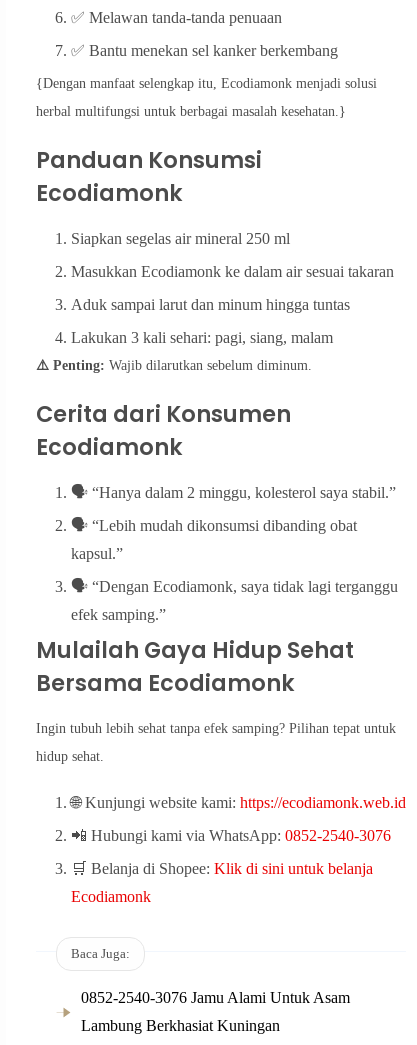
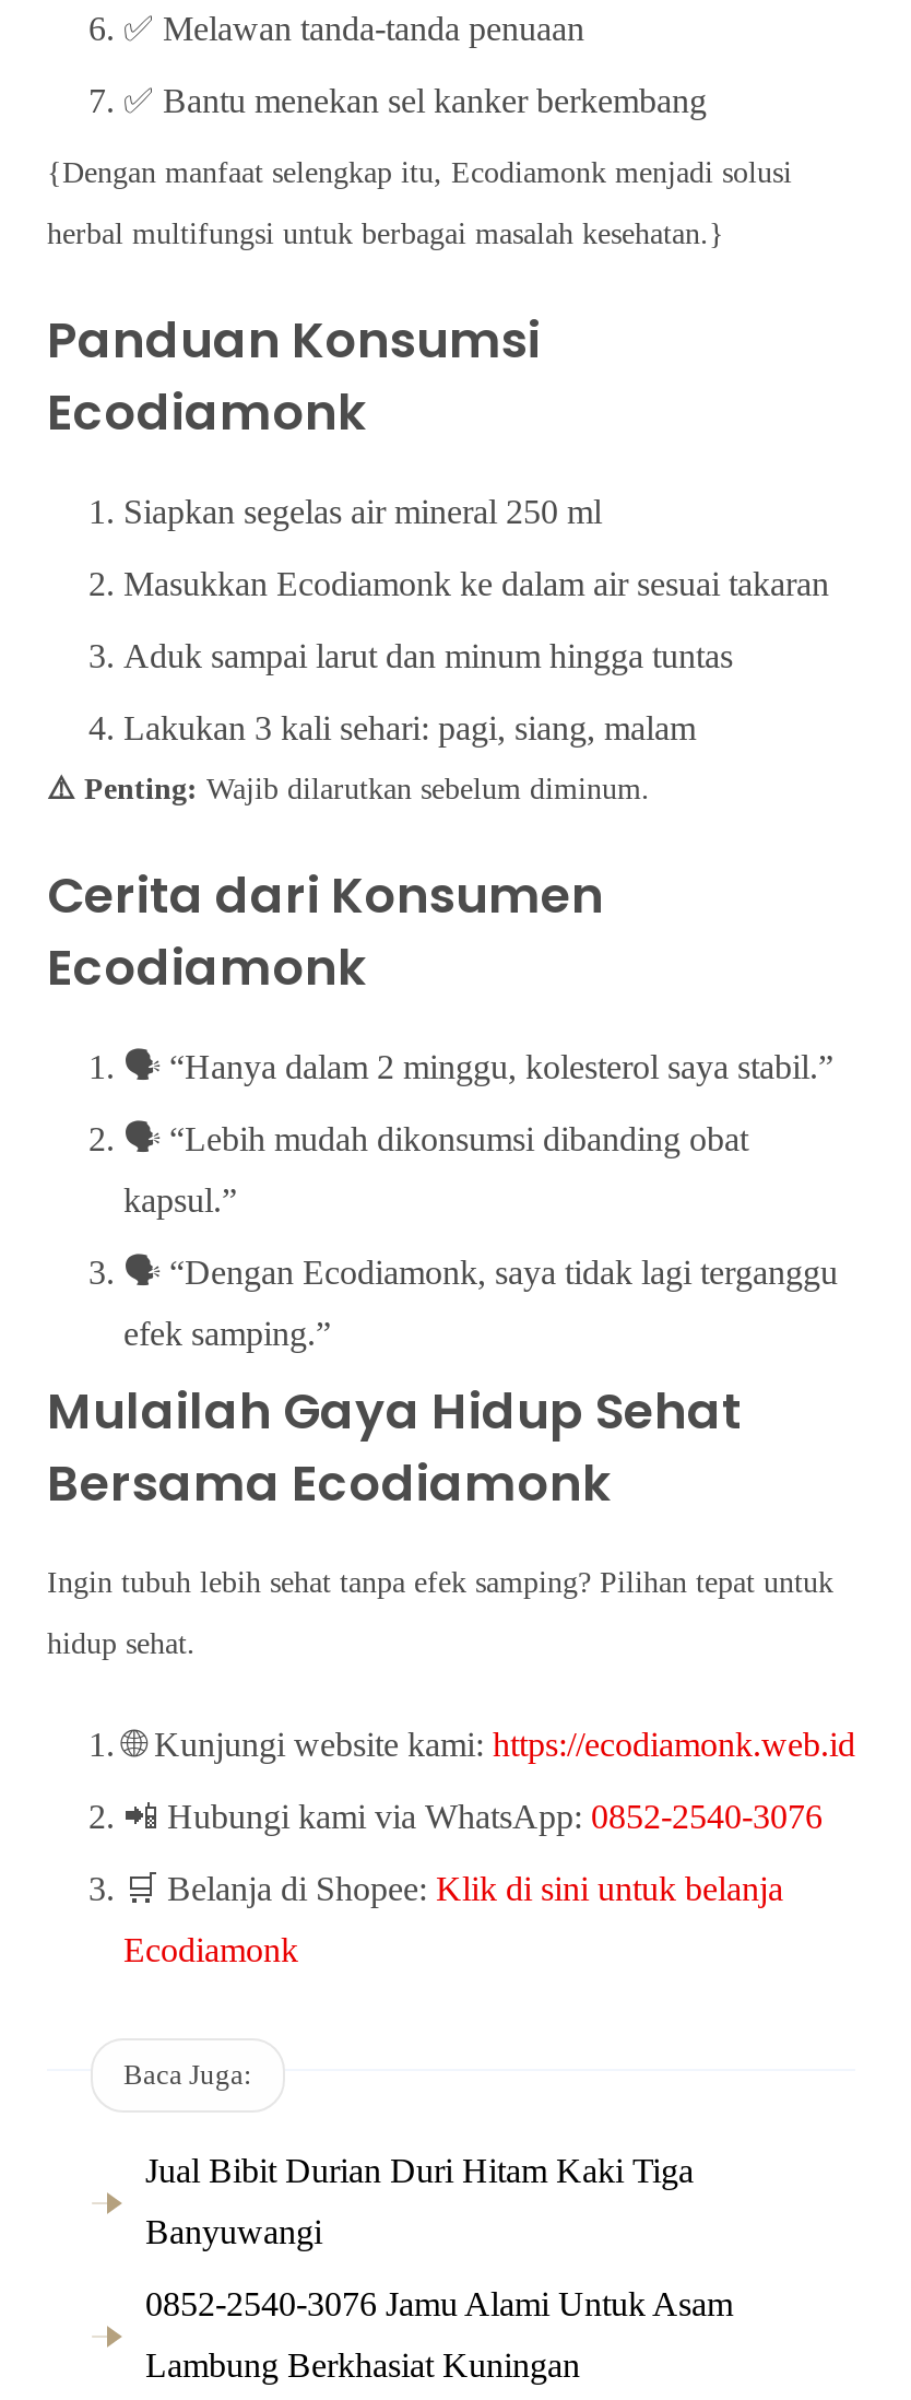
+ Jual Bibit Durian Duri Hitam Kaki Tiga
+ Banyuwangi
